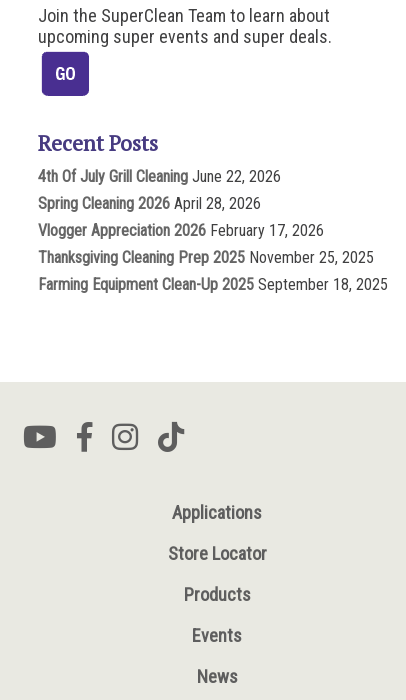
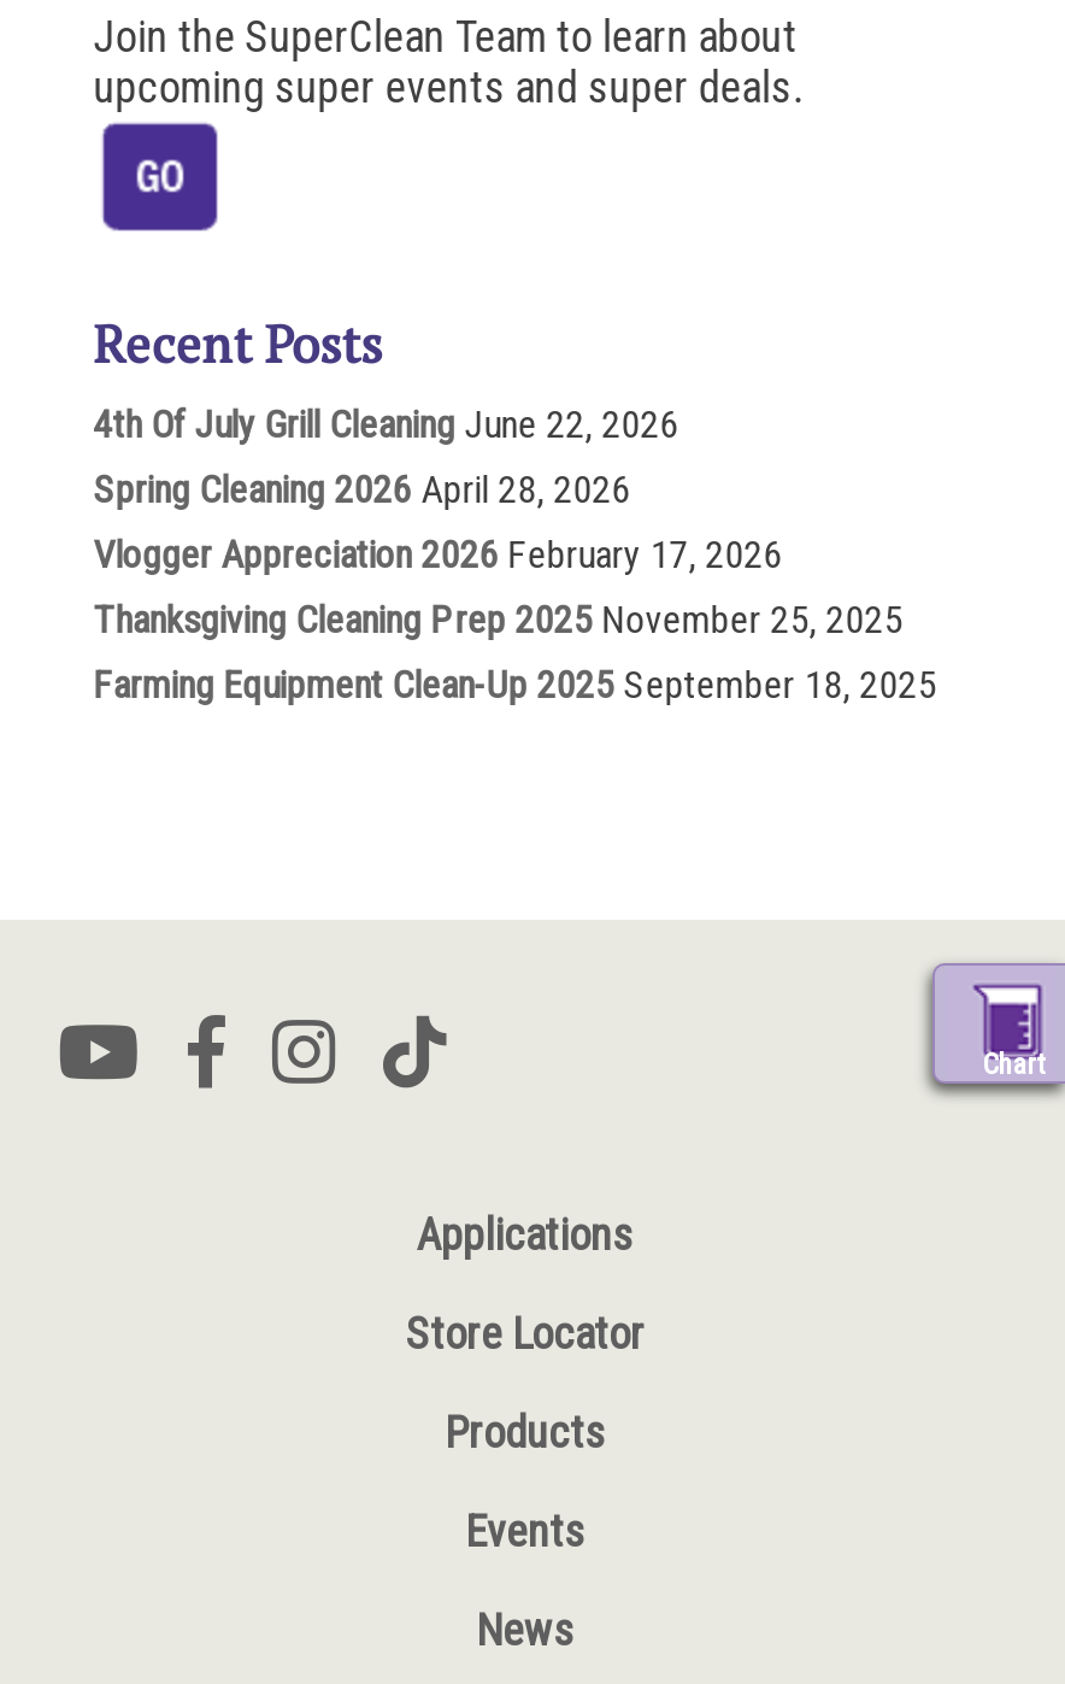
+ [image]
+ Chart
